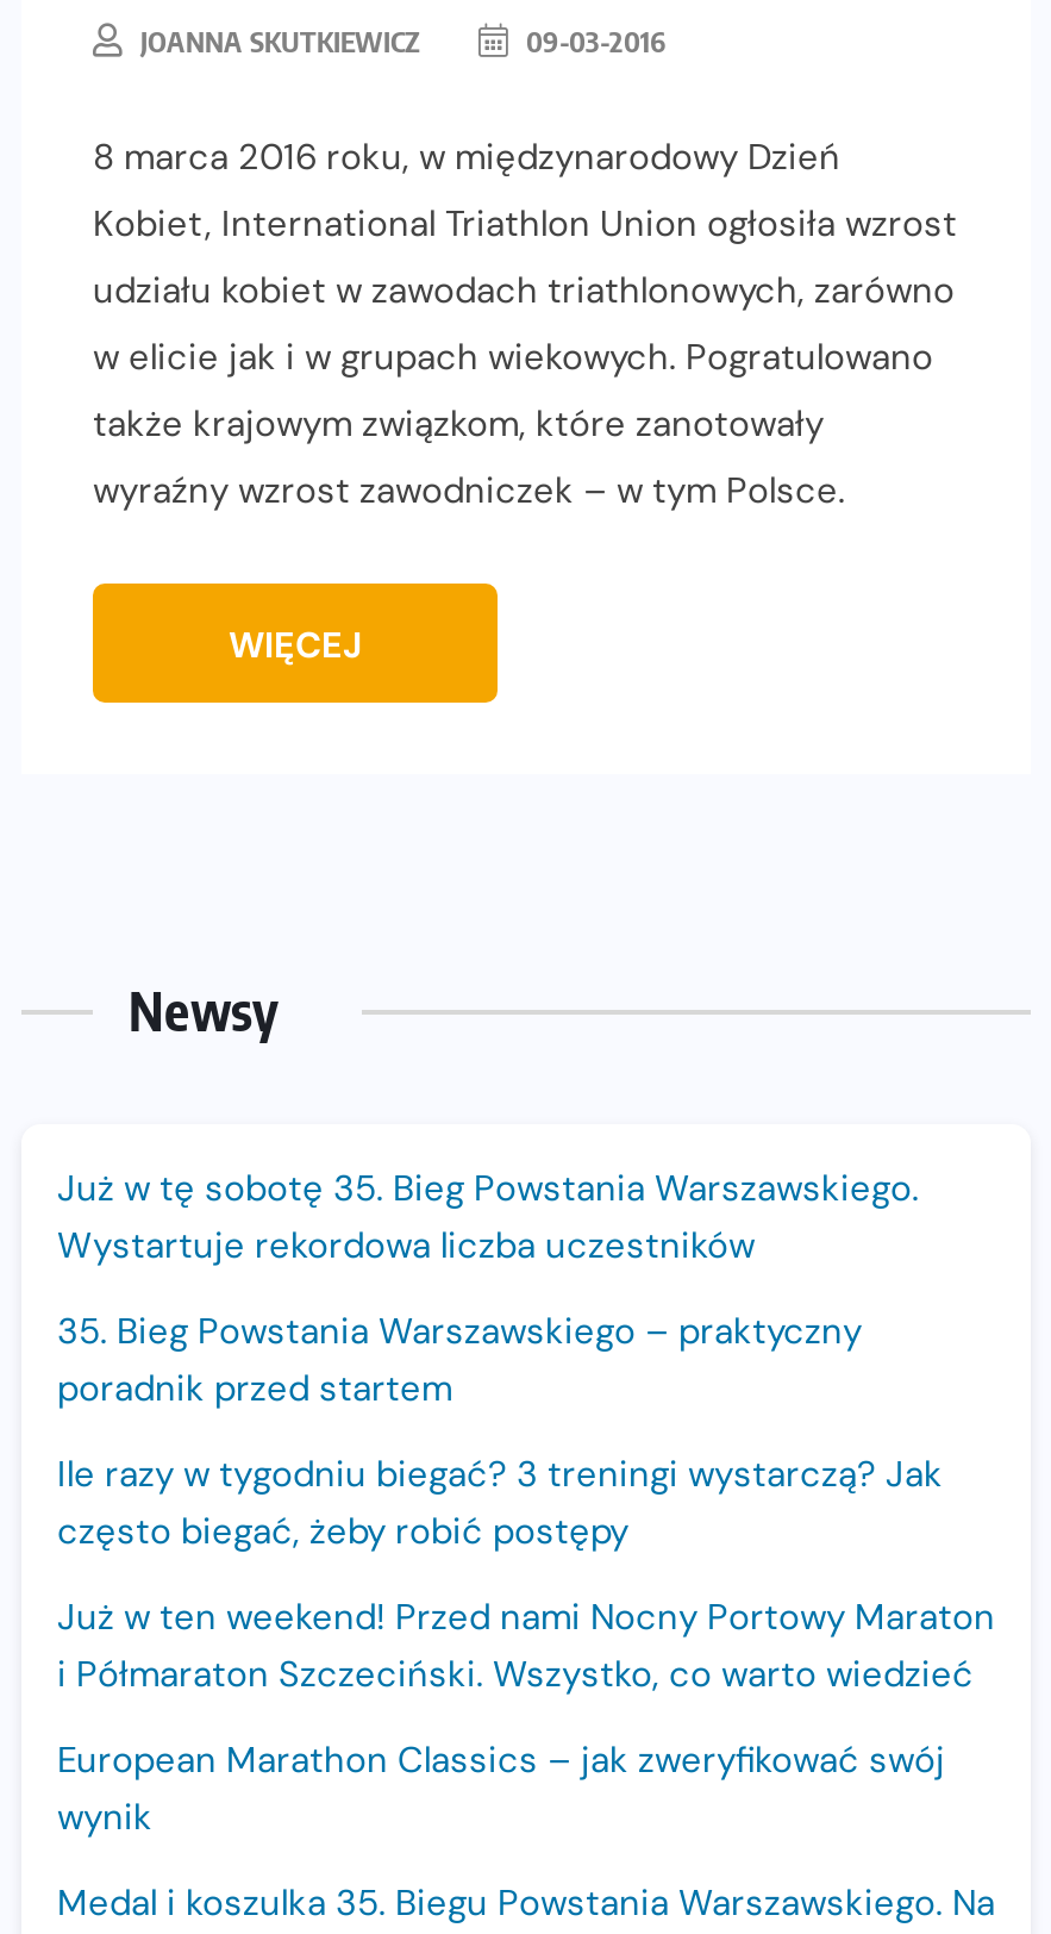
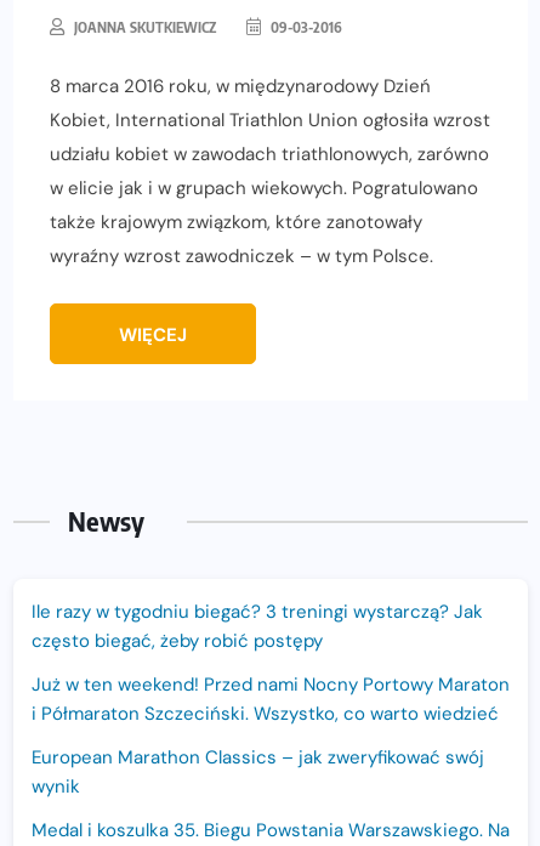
- Już w tę sobotę 35. Bieg Powstania Warszawskiego.
- Wystartuje rekordowa liczba uczestników
- 35. Bieg Powstania Warszawskiego – praktyczny
- poradnik przed startem
